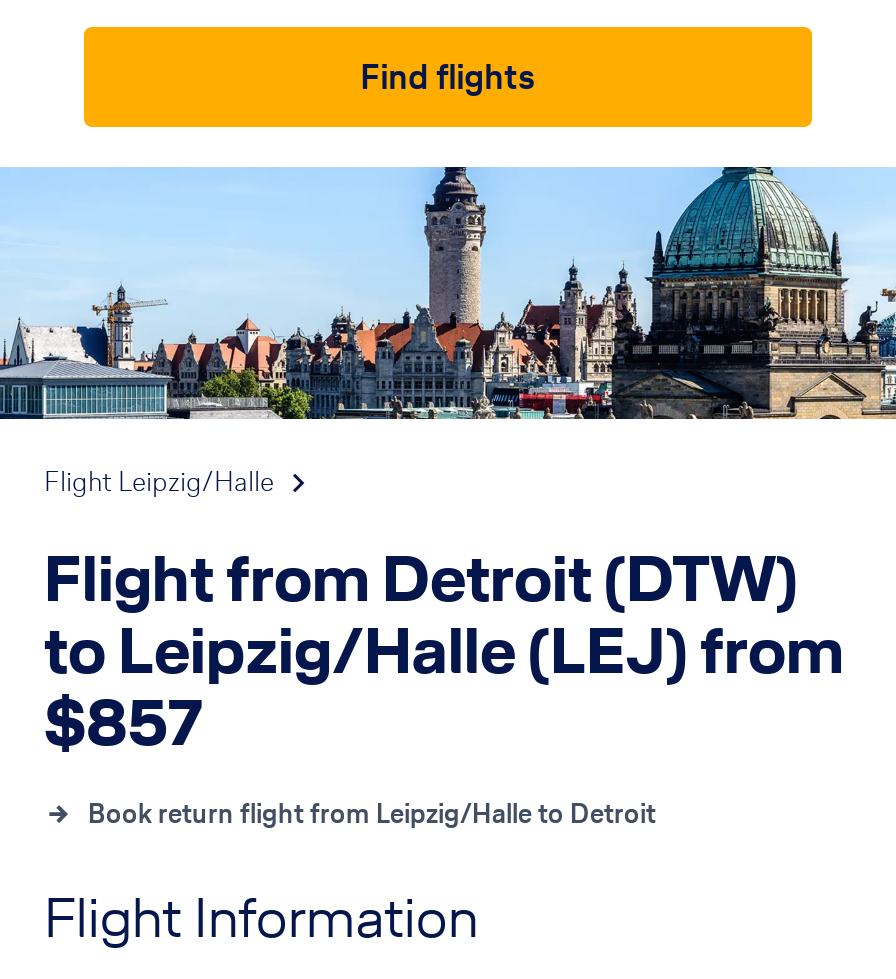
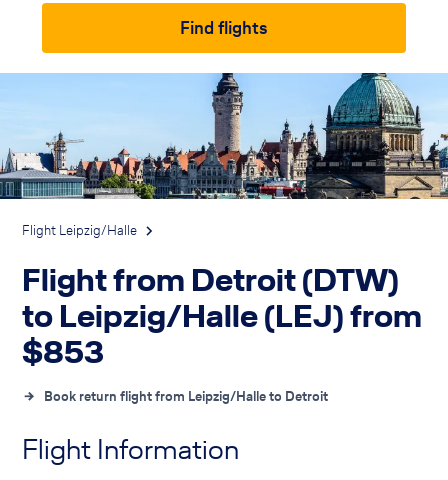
- $857
+ $853
